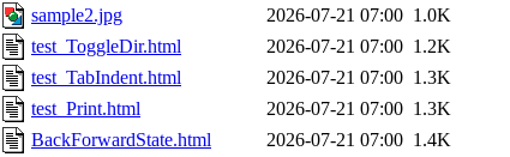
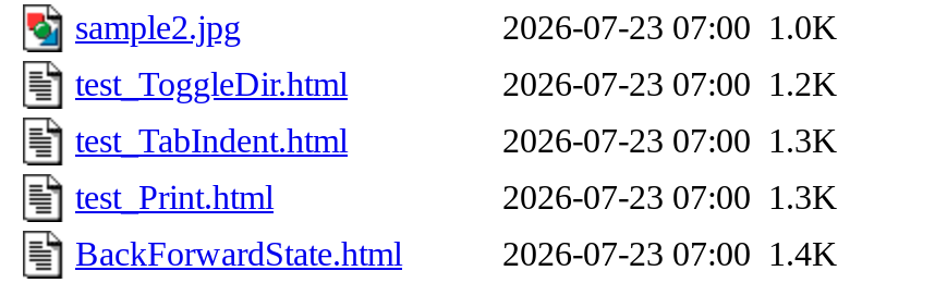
- 2026-07-21 07:00 1.0K
+ 2026-07-23 07:00 1.0K

- 2026-07-21 07:00 1.2K
+ 2026-07-23 07:00 1.2K

- 2026-07-21 07:00 1.3K
+ 2026-07-23 07:00 1.3K

- 2026-07-21 07:00 1.3K
+ 2026-07-23 07:00 1.3K

- 2026-07-21 07:00 1.4K
+ 2026-07-23 07:00 1.4K
